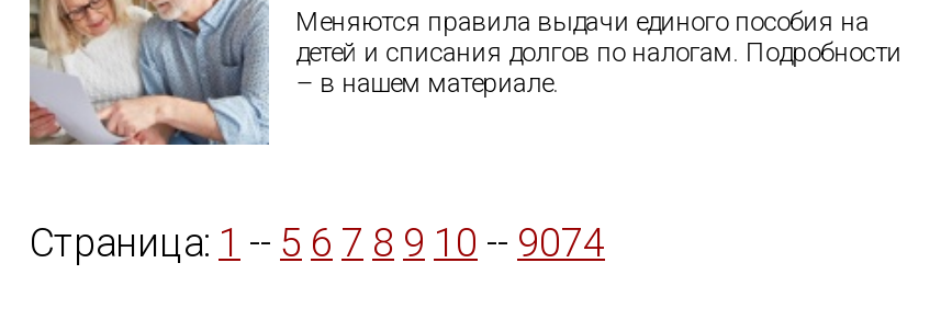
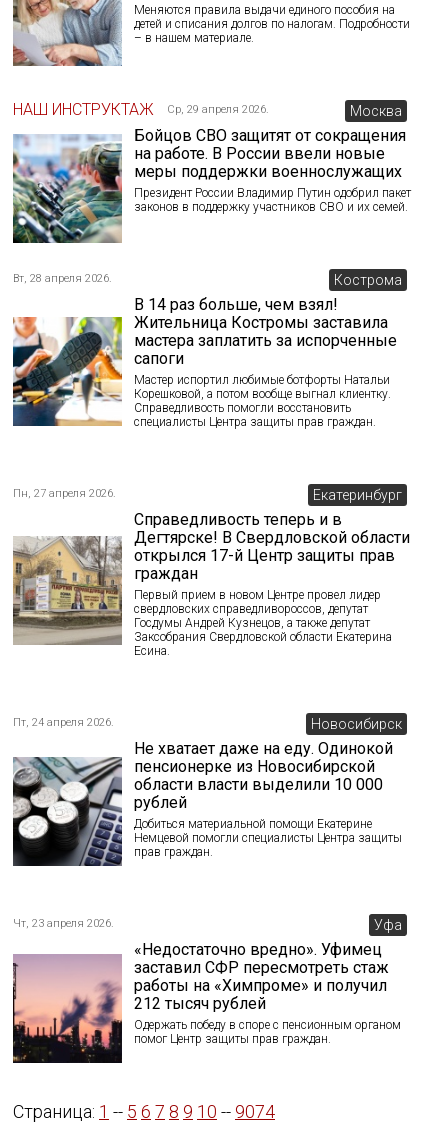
+ [image]
+ НАШ ИНСТРУКТАЖ
+ Москва
+ Ср, 29 апреля 2026.
+ Бойцов СВО защитят от сокращения
+ на работе. В России ввели новые
+ меры поддержки военнослужащих
+ Президент России Владимир Путин одобрил пакет
+ законов в поддержку участников СВО и их семей.

+ [image]
+ Кострома
+ Вт, 28 апреля 2026.
+ В 14 раз больше, чем взял!
+ Жительница Костромы заставила
+ мастера заплатить за испорченные
+ сапоги
+ Мастер испортил любимые ботфорты Натальи
+ Корешковой, а потом вообще выгнал клиентку.
+ Справедливость помогли восстановить
+ специалисты Центра защиты прав граждан.

+ [image]
+ Новосибирск
+ Пт, 24 апреля 2026.
+ Не хватает даже на еду. Одинокой
+ пенсионерке из Новосибирской
+ области власти выделили 10 000
+ рублей
+ Добиться материальной помощи Екатерине
+ Немцевой помогли специалисты Центра защиты
+ прав граждан.

+ [image]
+ Уфа
+ Чт, 23 апреля 2026.
+ «Недостаточно вредно». Уфимец
+ заставил СФР пересмотреть стаж
+ работы на «Химпроме» и получил
+ 212 тысяч рублей
+ Одержать победу в споре с пенсионным органом
+ помог Центр защиты прав граждан.

+ [image]
+ Екатеринбург
+ Пн, 27 апреля 2026.
+ Справедливость теперь и в
+ Дегтярске! В Свердловской области
+ открылся 17-й Центр защиты прав
+ граждан
+ Первый прием в новом Центре провел лидер
+ свердловских справедливороссов, депутат
+ Госдумы Андрей Кузнецов, а также депутат
+ Заксобрания Свердловской области Екатерина
+ Есина.
